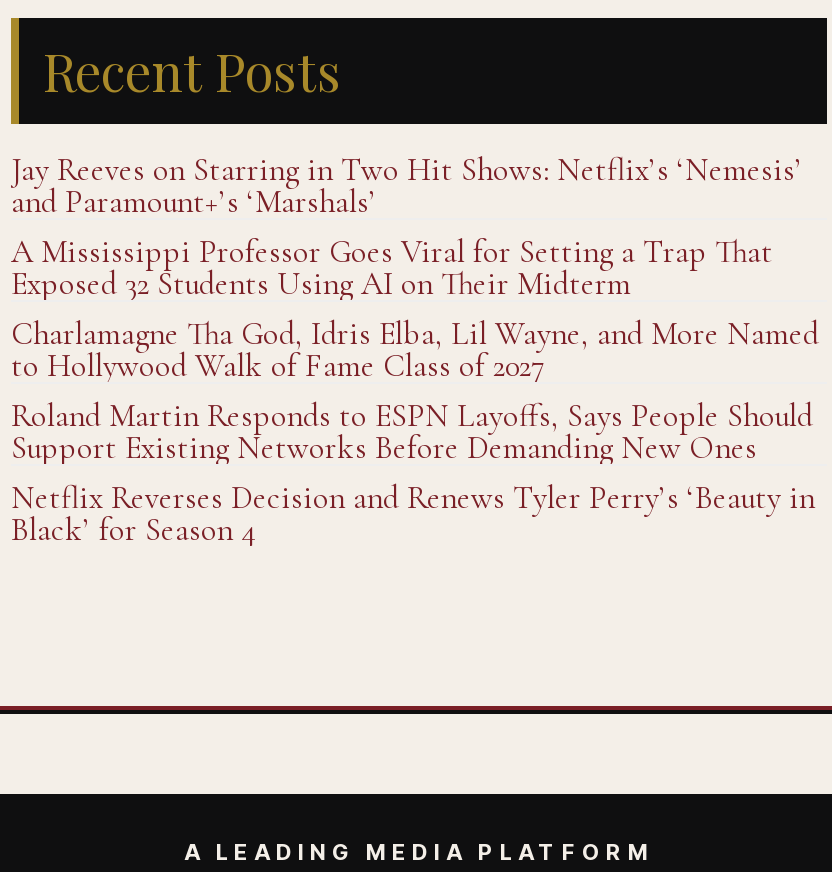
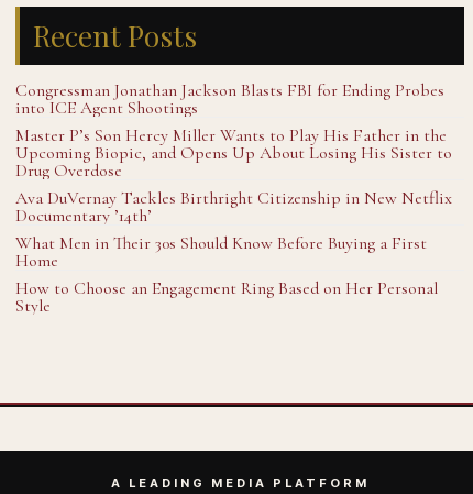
- Jay Reeves on Starring in Two Hit Shows: Netflix’s ‘Nemesis’
- and Paramount+’s ‘Marshals’
- A Mississippi Professor Goes Viral for Setting a Trap That
- Exposed 32 Students Using AI on Their Midterm
- Charlamagne Tha God, Idris Elba, Lil Wayne, and More Named
- to Hollywood Walk of Fame Class of 2027
- Roland Martin Responds to ESPN Layoffs, Says People Should
- Support Existing Networks Before Demanding New Ones
- Netflix Reverses Decision and Renews Tyler Perry’s ‘Beauty in
- Black’ for Season 4
+ Congressman Jonathan Jackson Blasts FBI for Ending Probes
+ into ICE Agent Shootings
+ Master P’s Son Hercy Miller Wants to Play His Father in the
+ Upcoming Biopic, and Opens Up About Losing His Sister to
+ Drug Overdose
+ Ava DuVernay Tackles Birthright Citizenship in New Netflix
+ Documentary ’14th’
+ What Men in Their 30s Should Know Before Buying a First
+ Home
+ How to Choose an Engagement Ring Based on Her Personal
+ Style
